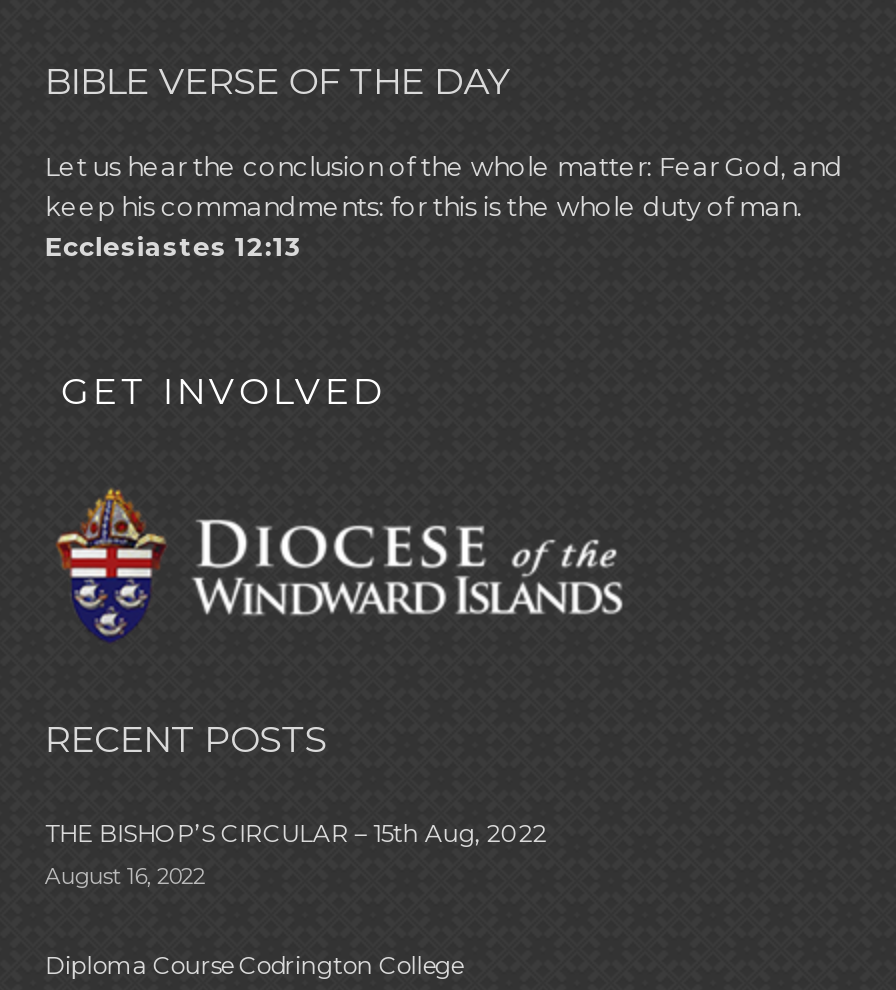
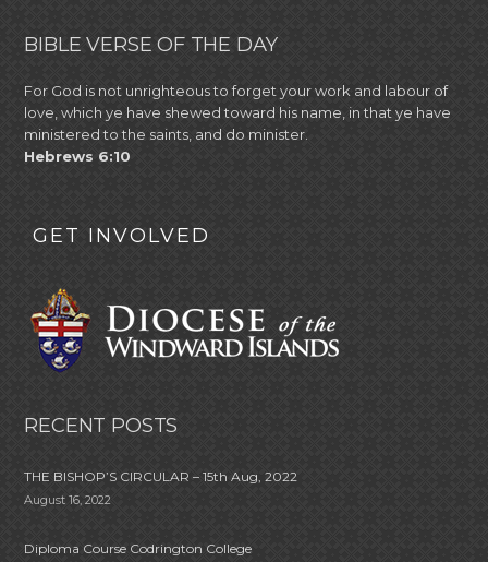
- Let us hear the conclusion of the whole matter: Fear God, and
- keep his commandments: for this is the whole duty of man.
- Ecclesiastes 12:13
+ For God is not unrighteous to forget your work and labour of
+ love, which ye have shewed toward his name, in that ye have
+ ministered to the saints, and do minister.
+ Hebrews 6:10
